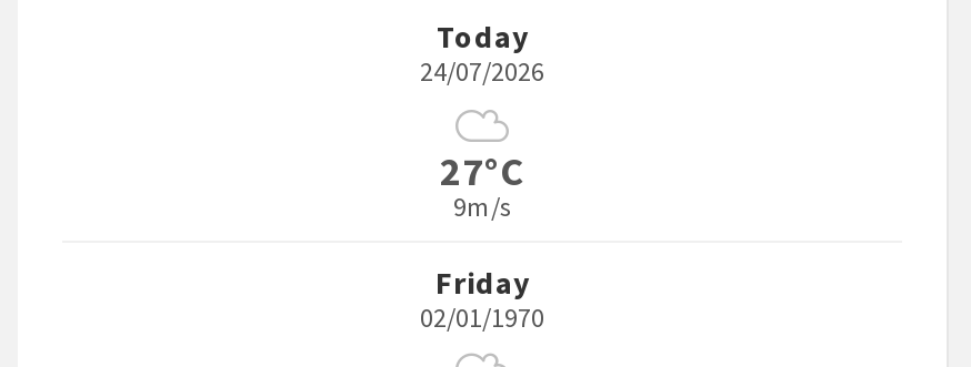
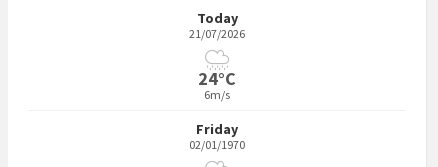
- 24/07/2026
+ 21/07/2026

- 27°C
- 9m/s
+ 24°C
+ 6m/s
